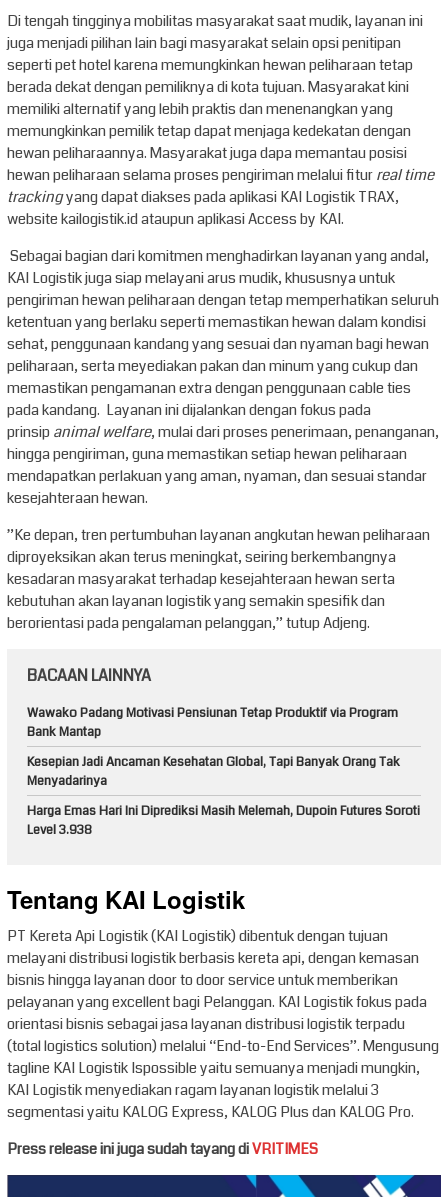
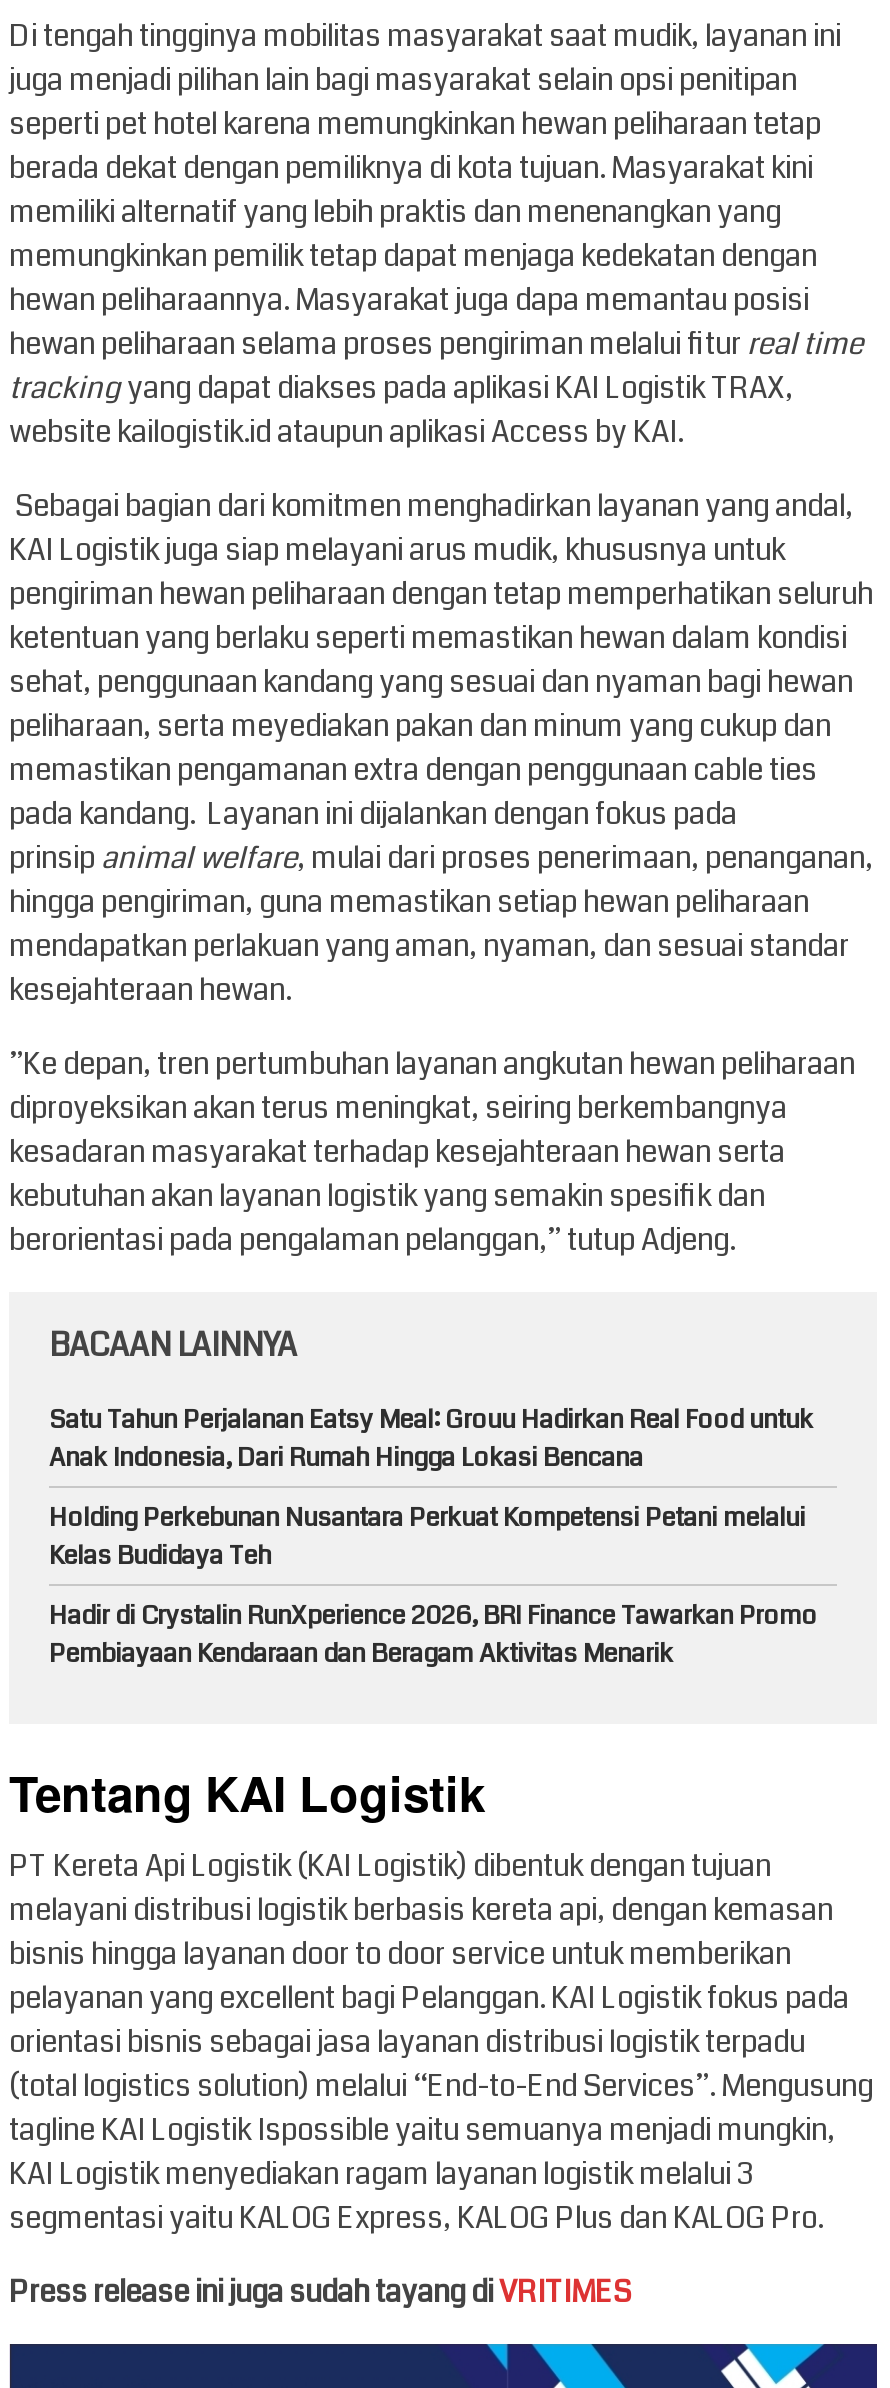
- Wawako Padang Motivasi Pensiunan Tetap Produktif via Program
- Bank Mantap
+ Satu Tahun Perjalanan Eatsy Meal: Grouu Hadirkan Real Food untuk
+ Anak Indonesia, Dari Rumah Hingga Lokasi Bencana

- Kesepian Jadi Ancaman Kesehatan Global, Tapi Banyak Orang Tak
- Menyadarinya
+ Holding Perkebunan Nusantara Perkuat Kompetensi Petani melalui
+ Kelas Budidaya Teh

- Harga Emas Hari Ini Diprediksi Masih Melemah, Dupoin Futures Soroti
- Level 3.938
+ Hadir di Crystalin RunXperience 2026, BRI Finance Tawarkan Promo
+ Pembiayaan Kendaraan dan Beragam Aktivitas Menarik
